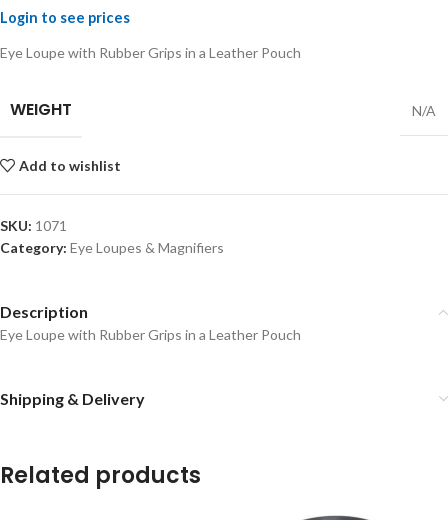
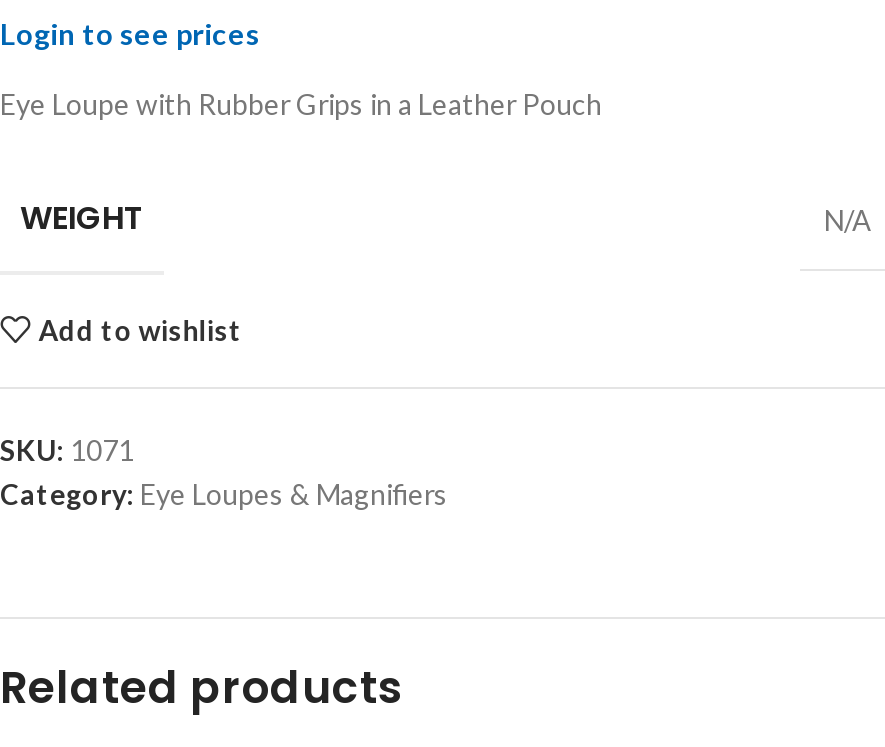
- Description
- Eye Loupe with Rubber Grips in a Leather Pouch
- Shipping & Delivery
